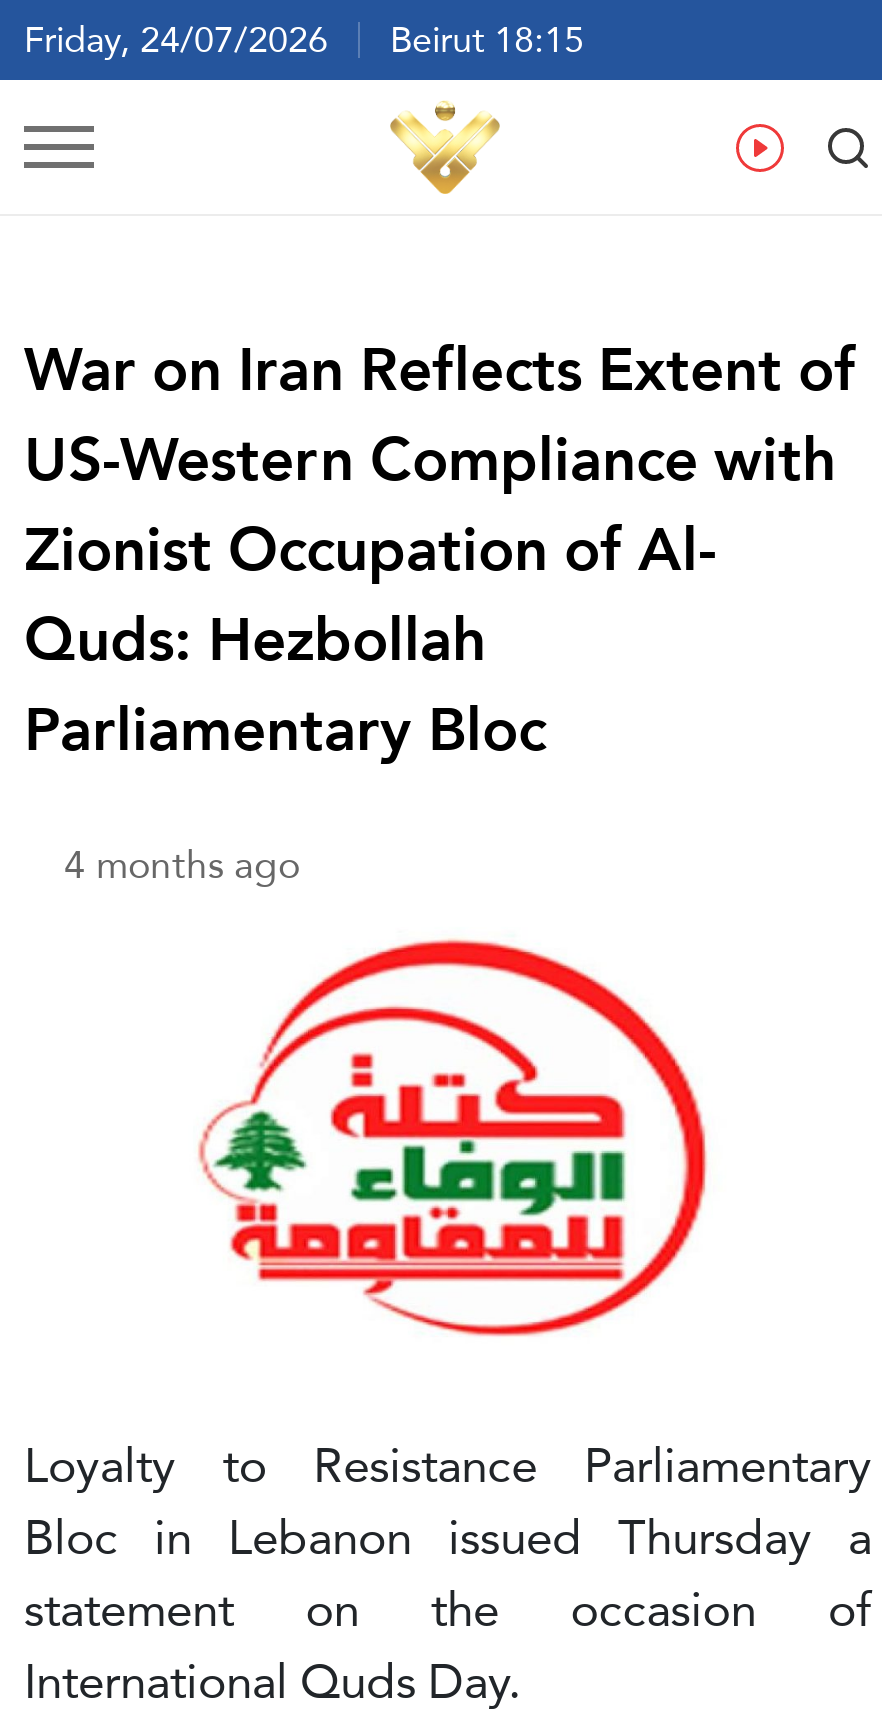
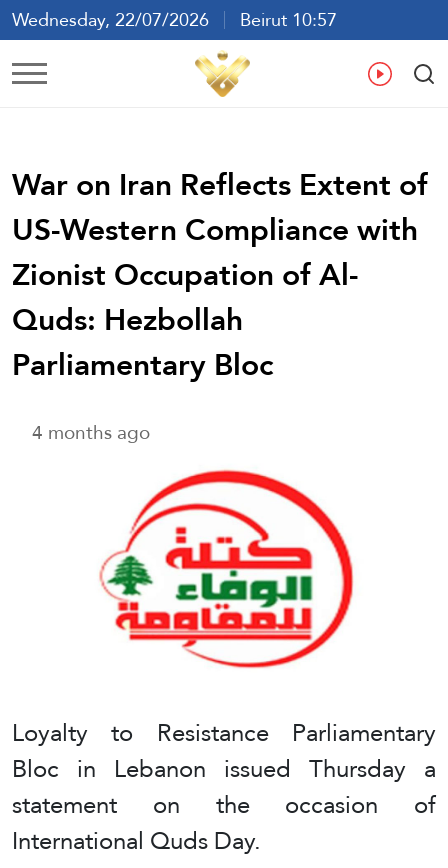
- Friday, 24/07/2026 Beirut 18:15
+ Wednesday, 22/07/2026 Beirut 10:57
